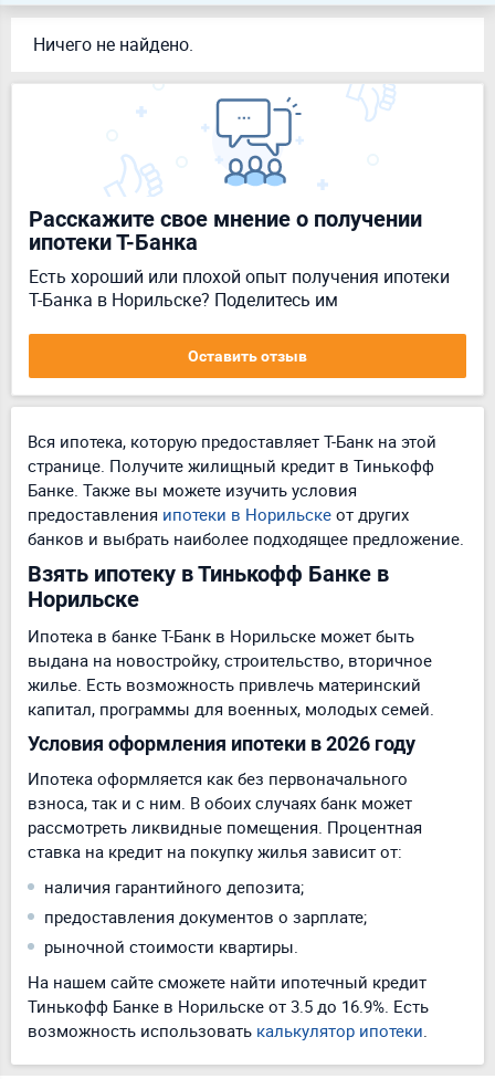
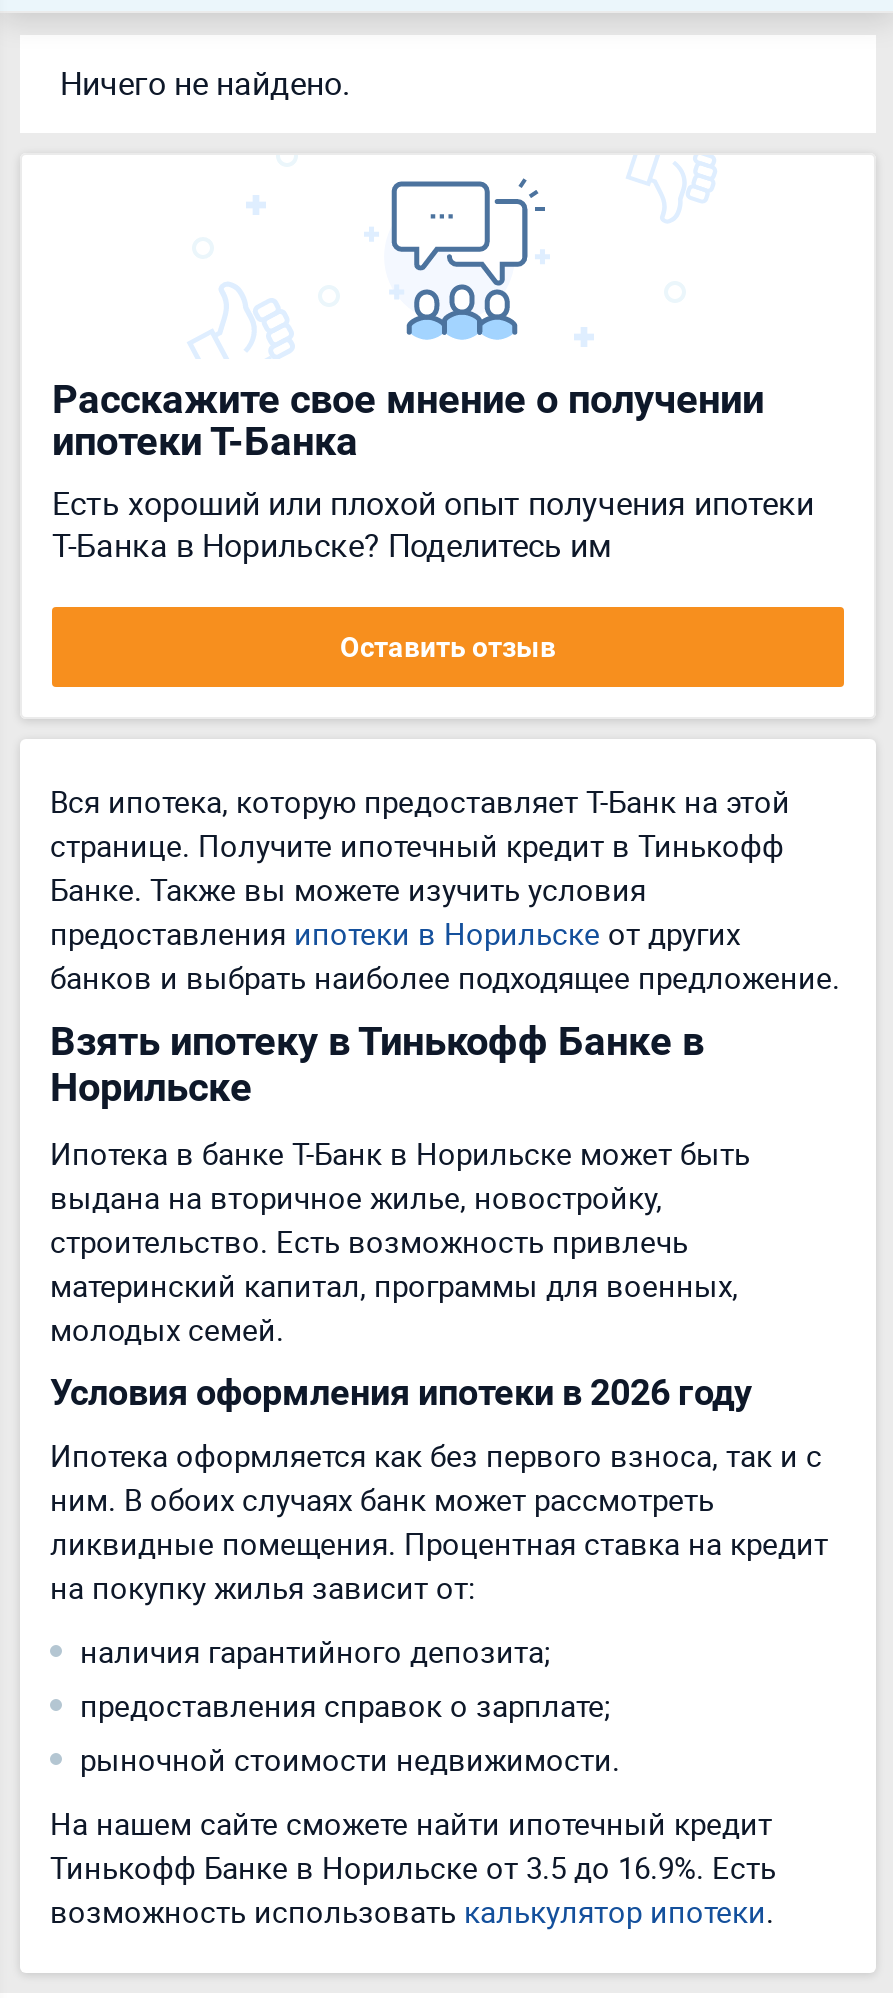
- странице. Получите жилищный кредит в Тинькофф
+ странице. Получите ипотечный кредит в Тинькофф

- выдана на новостройку, строительство, вторичное
- жилье. Есть возможность привлечь материнский
- капитал, программы для военных, молодых семей.
+ выдана на вторичное жилье, новостройку,
+ строительство. Есть возможность привлечь
+ материнский капитал, программы для военных,
+ молодых семей.

- Ипотека оформляется как без первоначального
- взноса, так и с ним. В обоих случаях банк может
- рассмотреть ликвидные помещения. Процентная
- ставка на кредит на покупку жилья зависит от:
+ Ипотека оформляется как без первого взноса, так и с
+ ним. В обоих случаях банк может рассмотреть
+ ликвидные помещения. Процентная ставка на кредит
+ на покупку жилья зависит от:

- предоставления документов о зарплате;
+ предоставления справок о зарплате;

- рыночной стоимости квартиры.
+ рыночной стоимости недвижимости.
